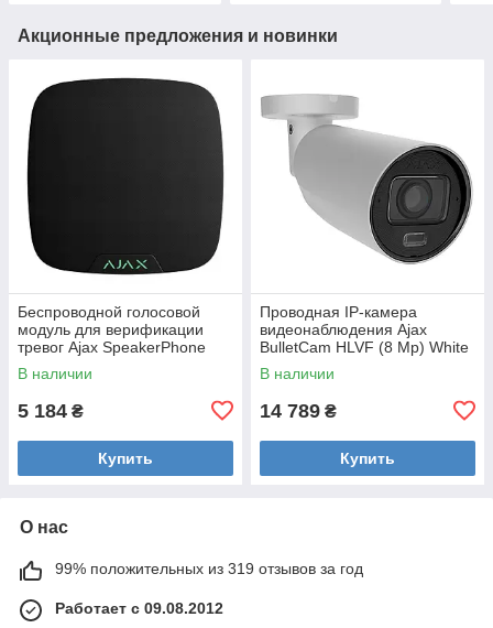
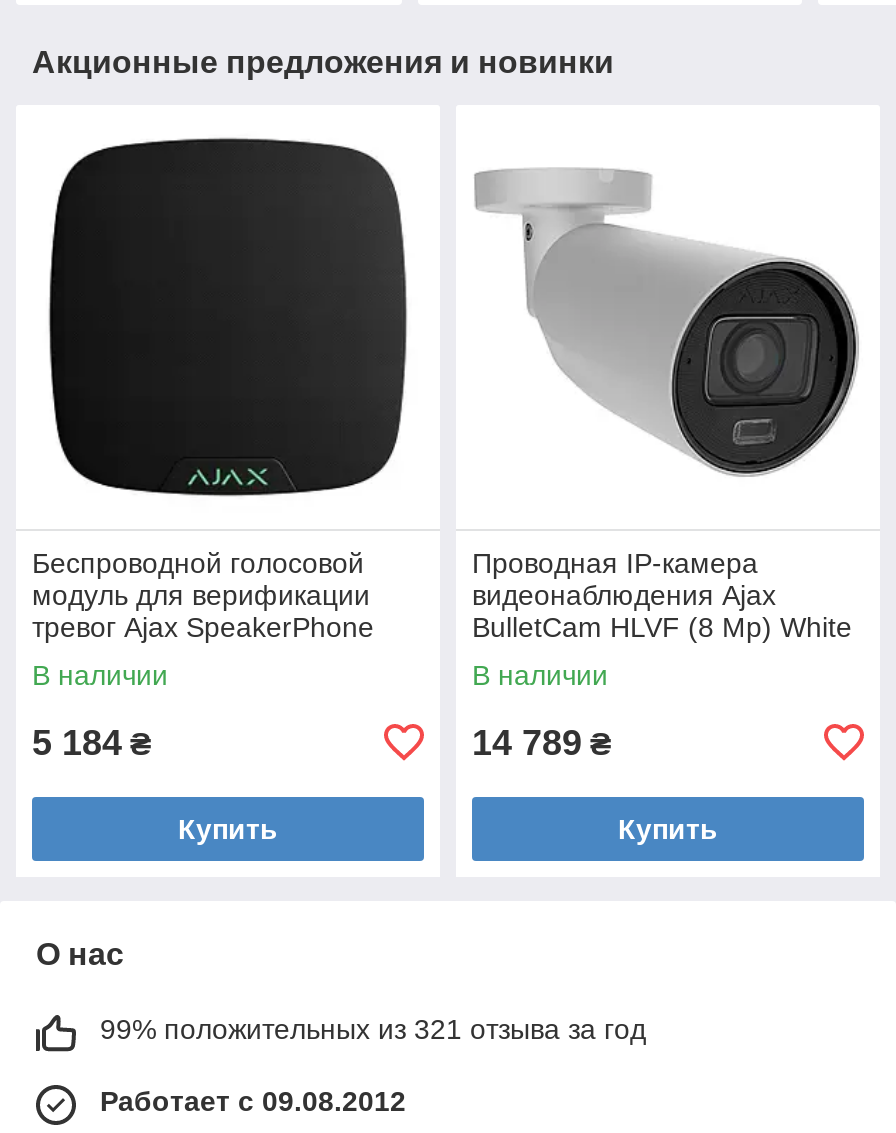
- 99% положительных из 319 отзывов за год
+ 99% положительных из 321 отзыва за год
